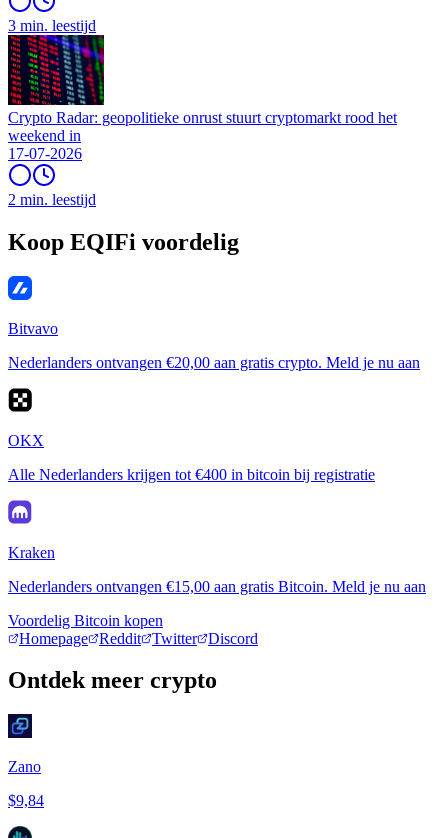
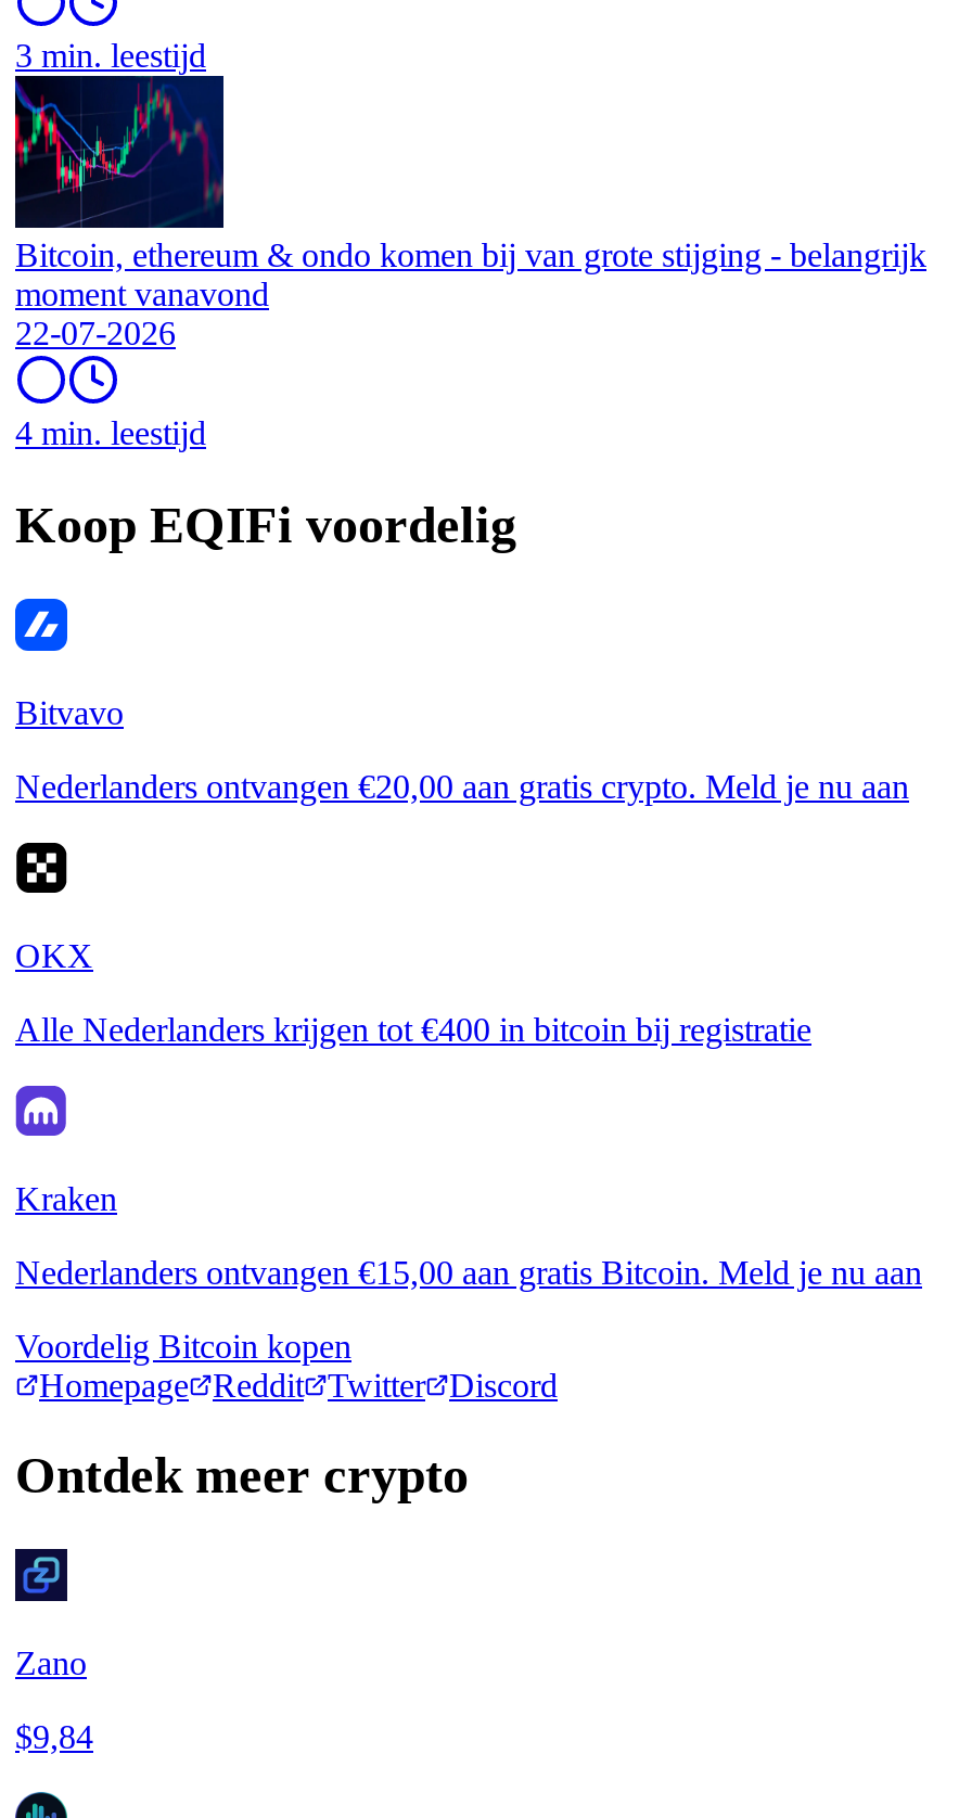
- [image]
- Crypto Radar: geopolitieke onrust stuurt cryptomarkt rood het
- weekend in
- 17-07-2026
+ [image]
+ Bitcoin, ethereum & ondo komen bij van grote stijging - belangrijk
+ moment vanavond
+ 22-07-2026

- 2 min. leestijd
+ 4 min. leestijd
